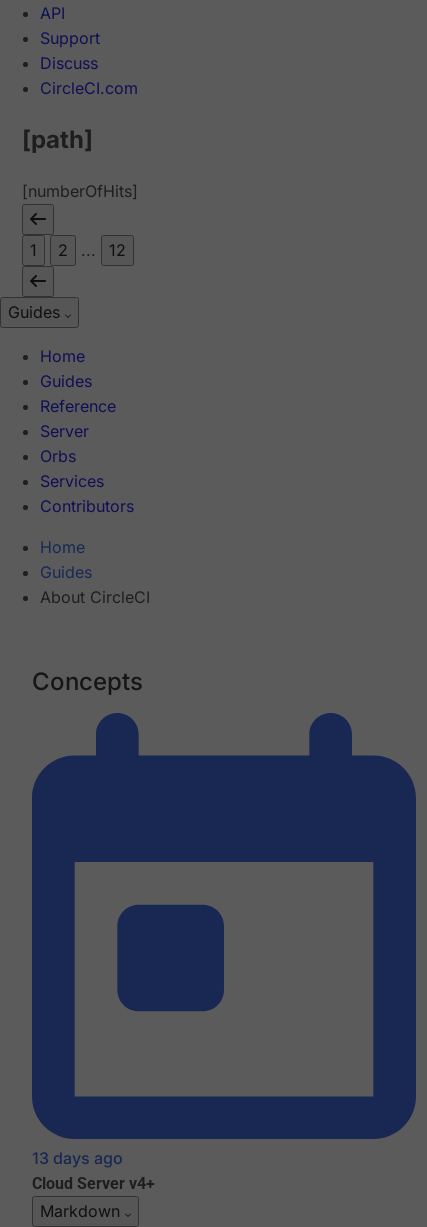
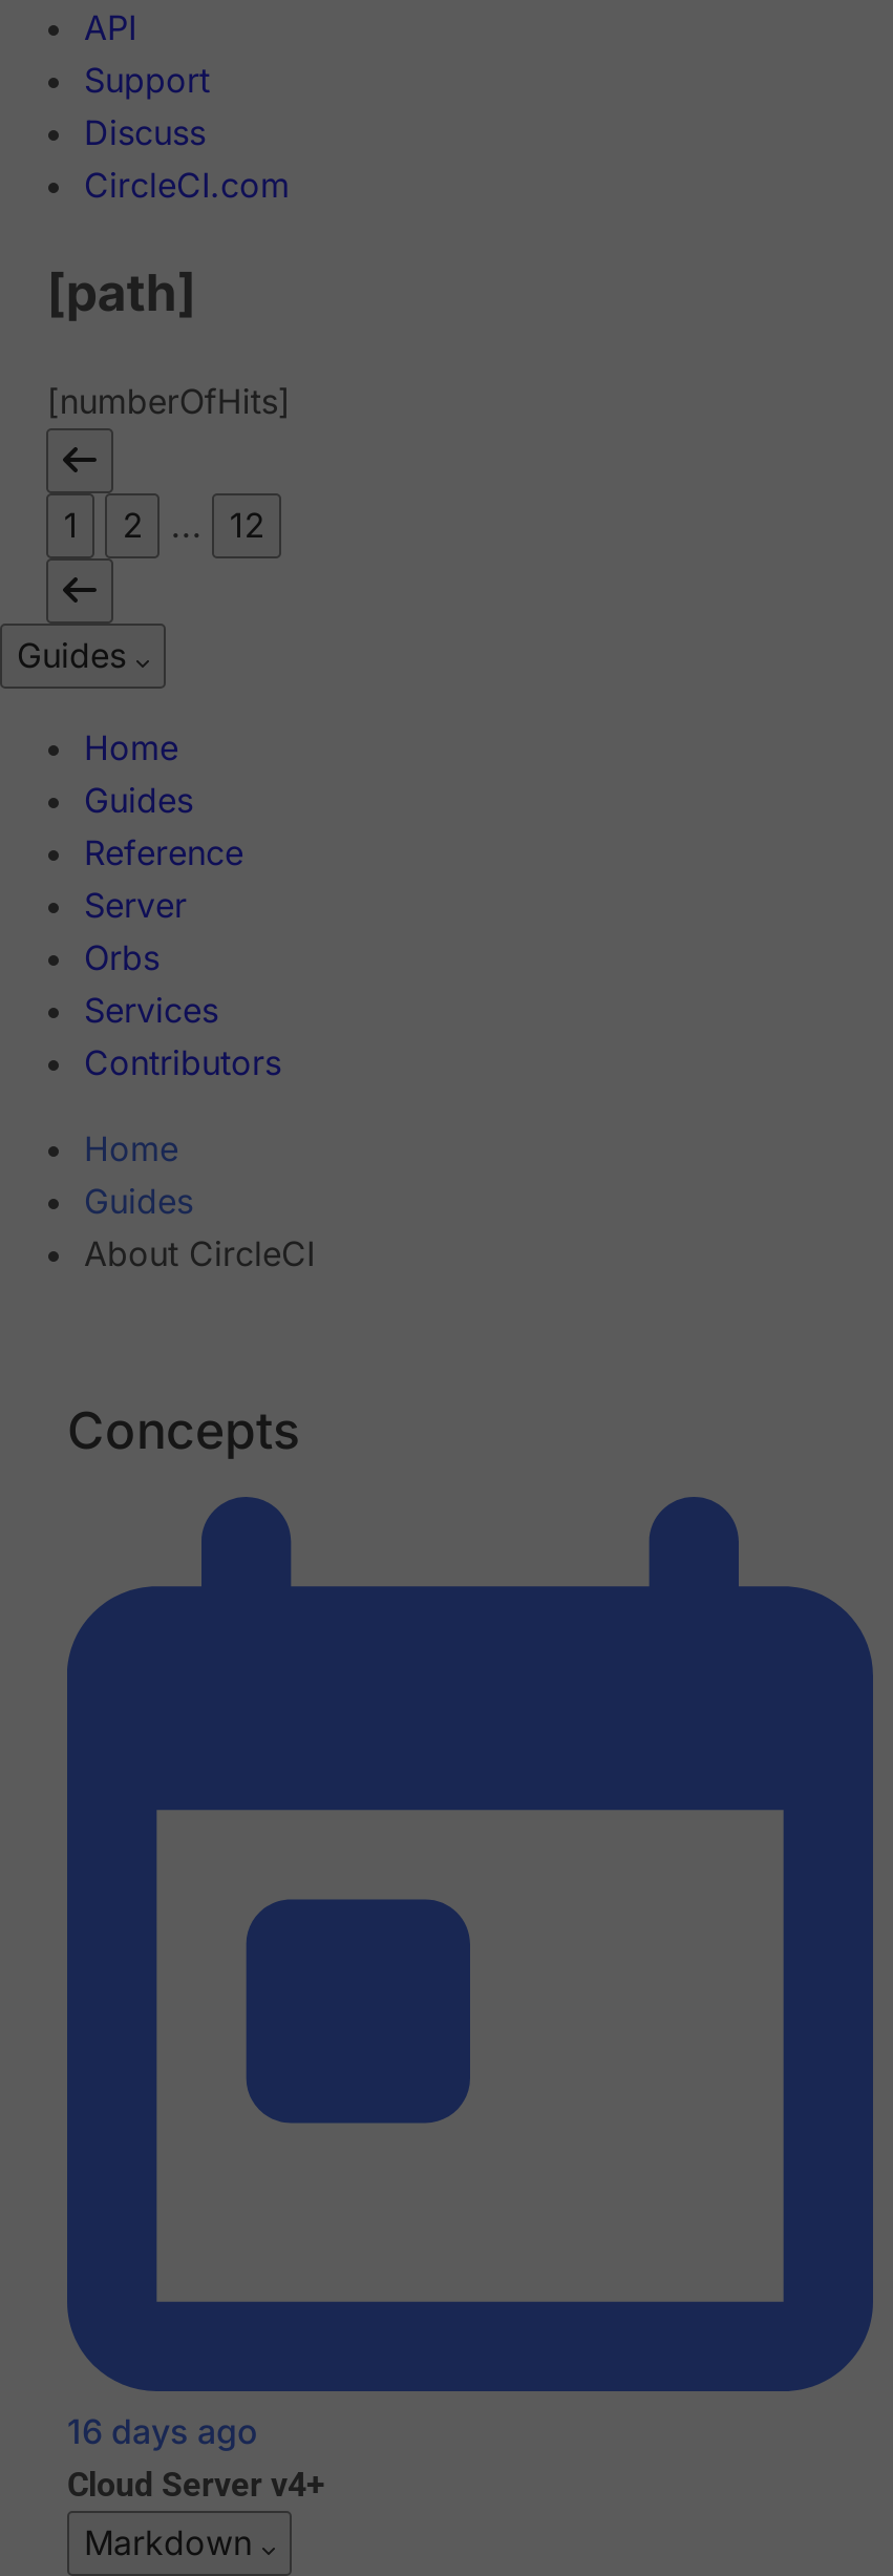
- 13 days ago
+ 16 days ago
